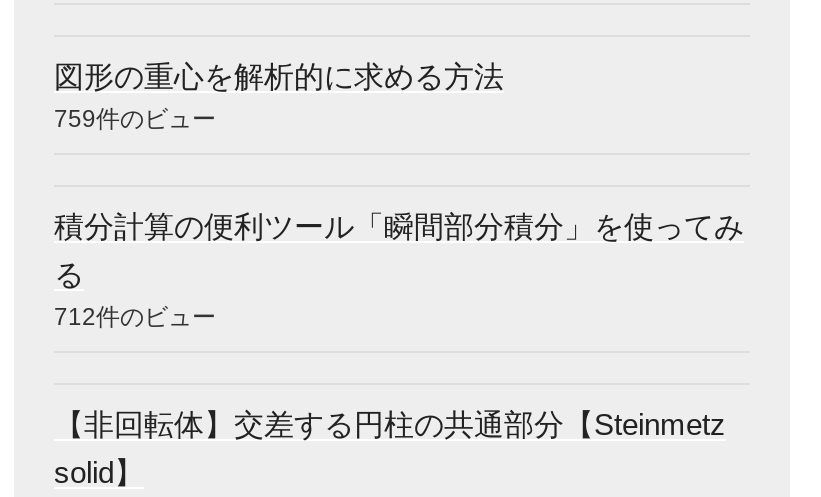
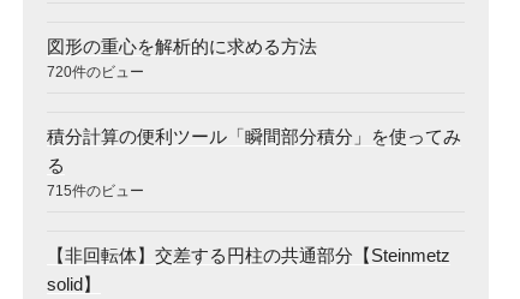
- 759件のビュー
+ 720件のビュー

- 712件のビュー
+ 715件のビュー
